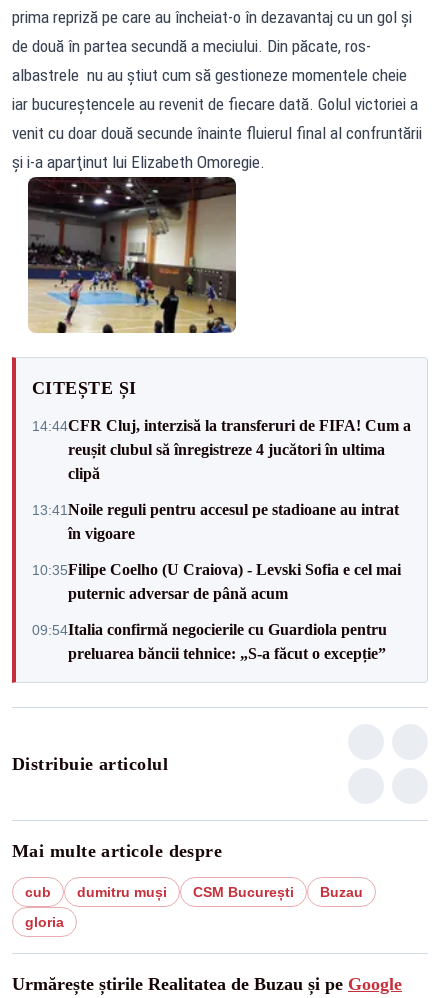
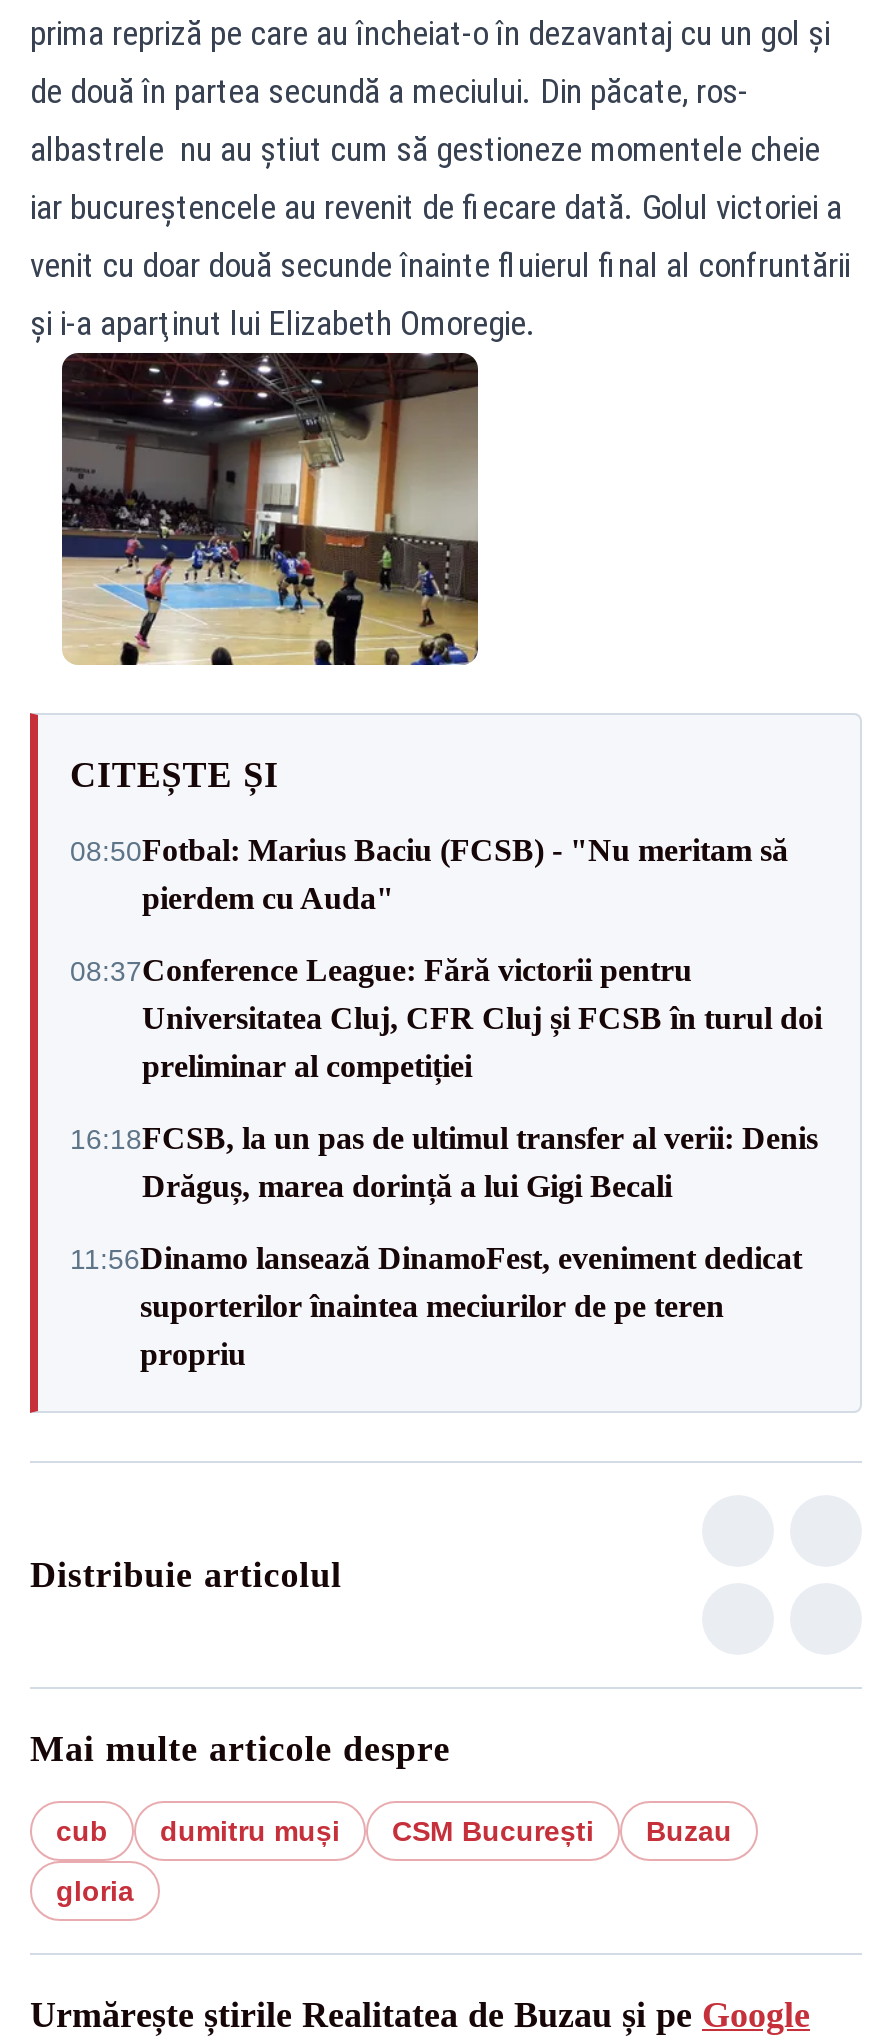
- 14:44CFR Cluj, interzisă la transferuri de FIFA! Cum a
- reușit clubul să înregistreze 4 jucători în ultima
- clipă
+ 08:50Fotbal: Marius Baciu (FCSB) - "Nu meritam să
+ pierdem cu Auda"

- 13:41 Noile reguli pentru accesul pe stadioane au intrat
- în vigoare
+ 08:37Conference League: Fără victorii pentru
+ Universitatea Cluj, CFR Cluj și FCSB în turul doi
+ preliminar al competiției

- 10:35Filipe Coelho (U Craiova) - Levski Sofia e cel mai
- puternic adversar de până acum
+ 16:18FCSB, la un pas de ultimul transfer al verii: Denis
+ Drăguș, marea dorință a lui Gigi Becali

- 09:54Italia confirmă negocierile cu Guardiola pentru
- preluarea băncii tehnice: „S-a făcut o excepție”
+ 11:56Dinamo lansează DinamoFest, eveniment dedicat
+ suporterilor înaintea meciurilor de pe teren
+ propriu
